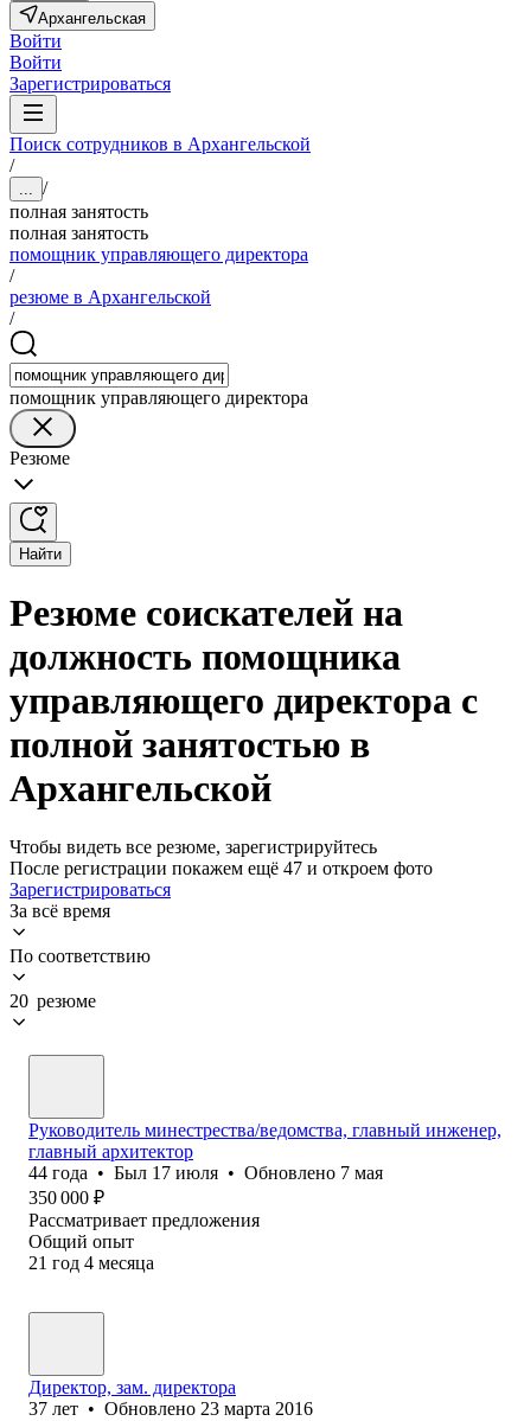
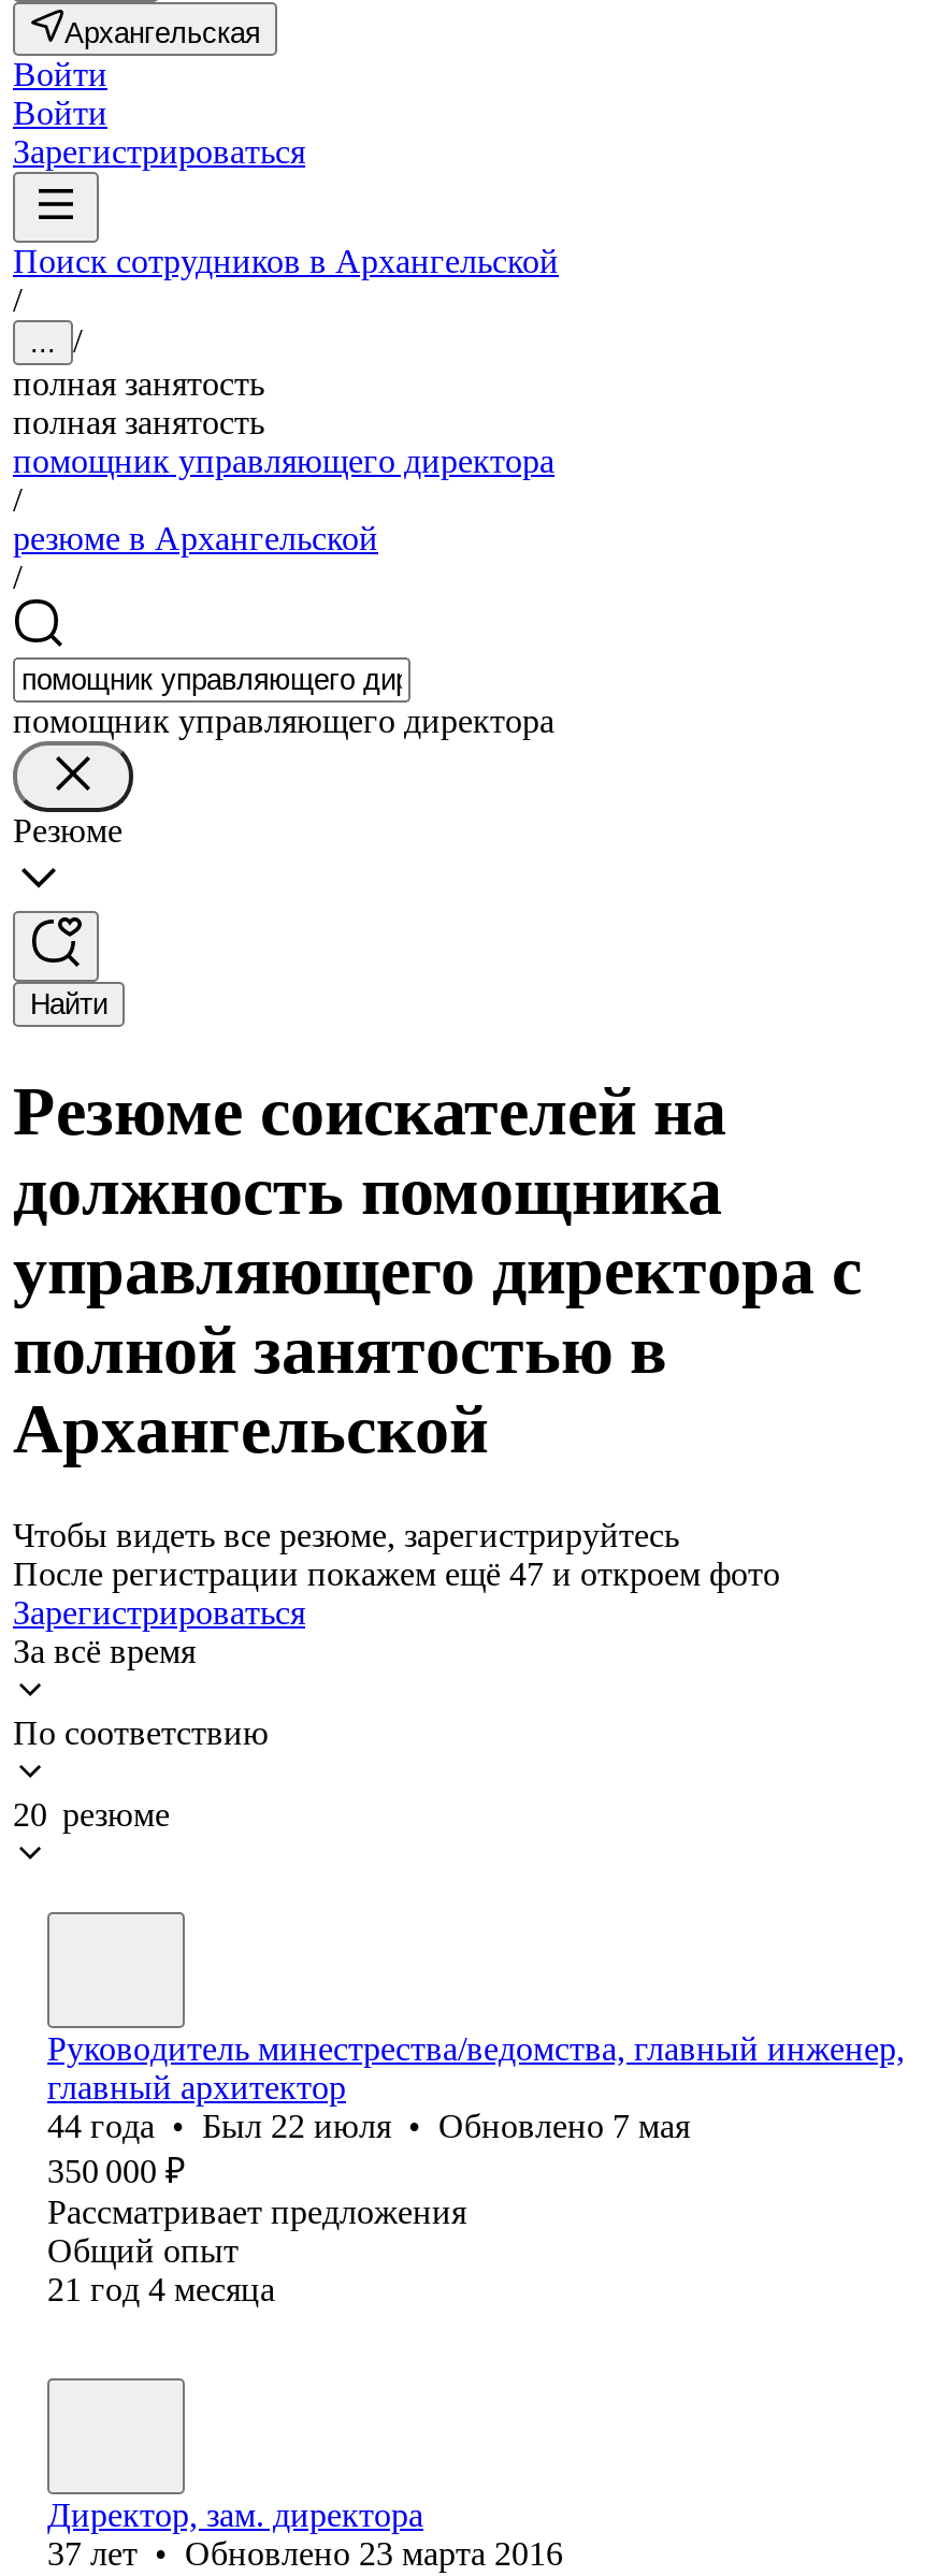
- 44 года • Был 17 июля • Обновлено 7 мая
+ 44 года • Был 22 июля • Обновлено 7 мая
